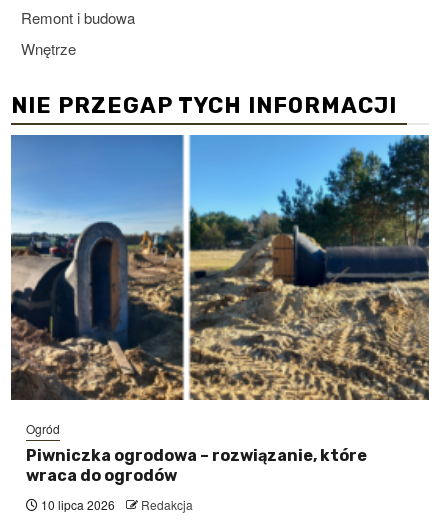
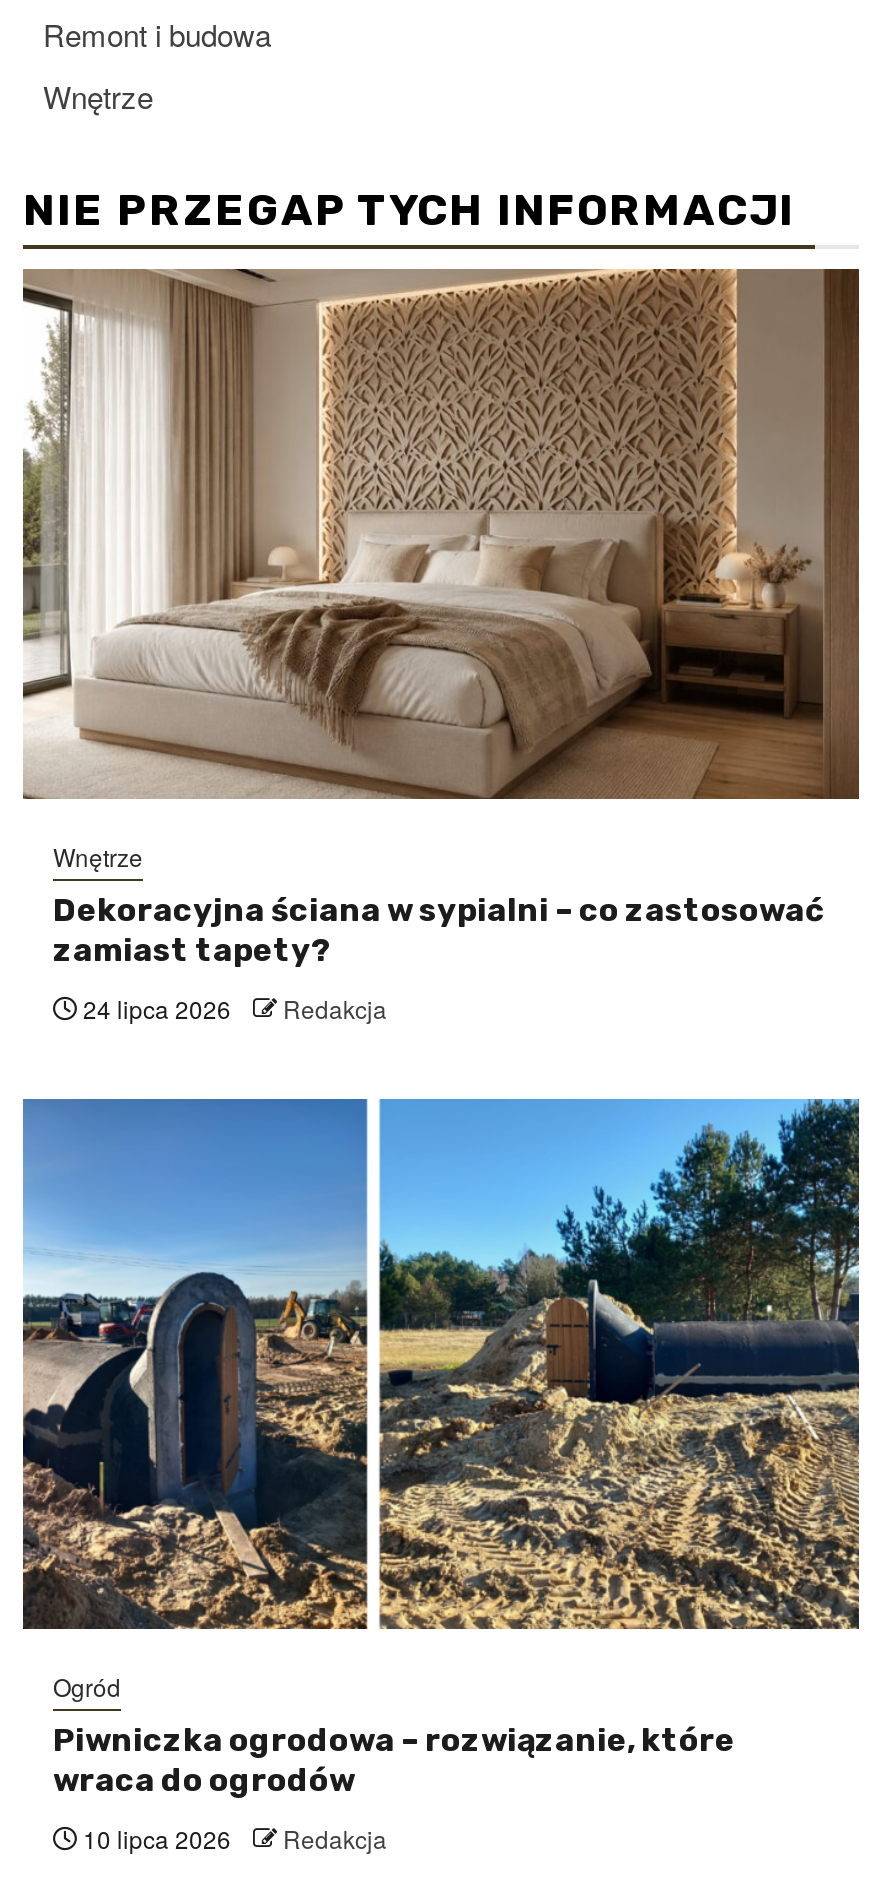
+ [image]
+ Wnętrze
+ Dekoracyjna ściana w sypialni – co zastosować
+ zamiast tapety?
+ 24 lipca 2026
+ Redakcja
